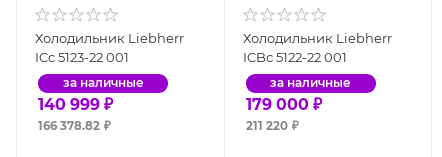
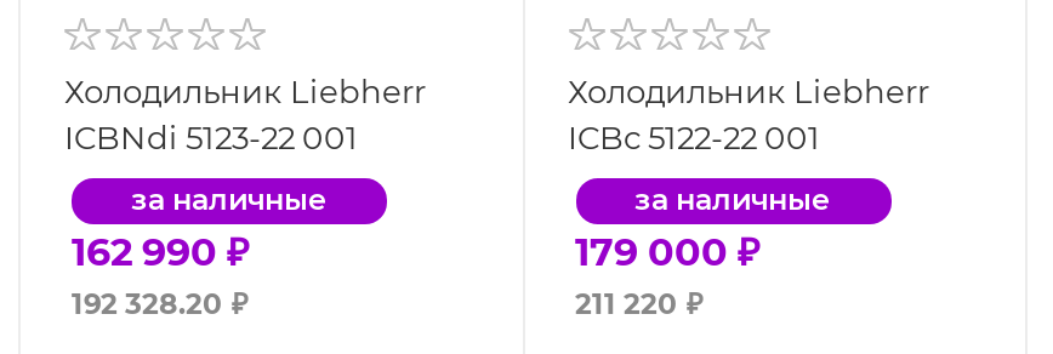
- ICc 5123-22 001
+ ICBNdi 5123-22 001

- 140 999 ₽
+ 162 990 ₽

- 166 378.82 ₽
+ 192 328.20 ₽
